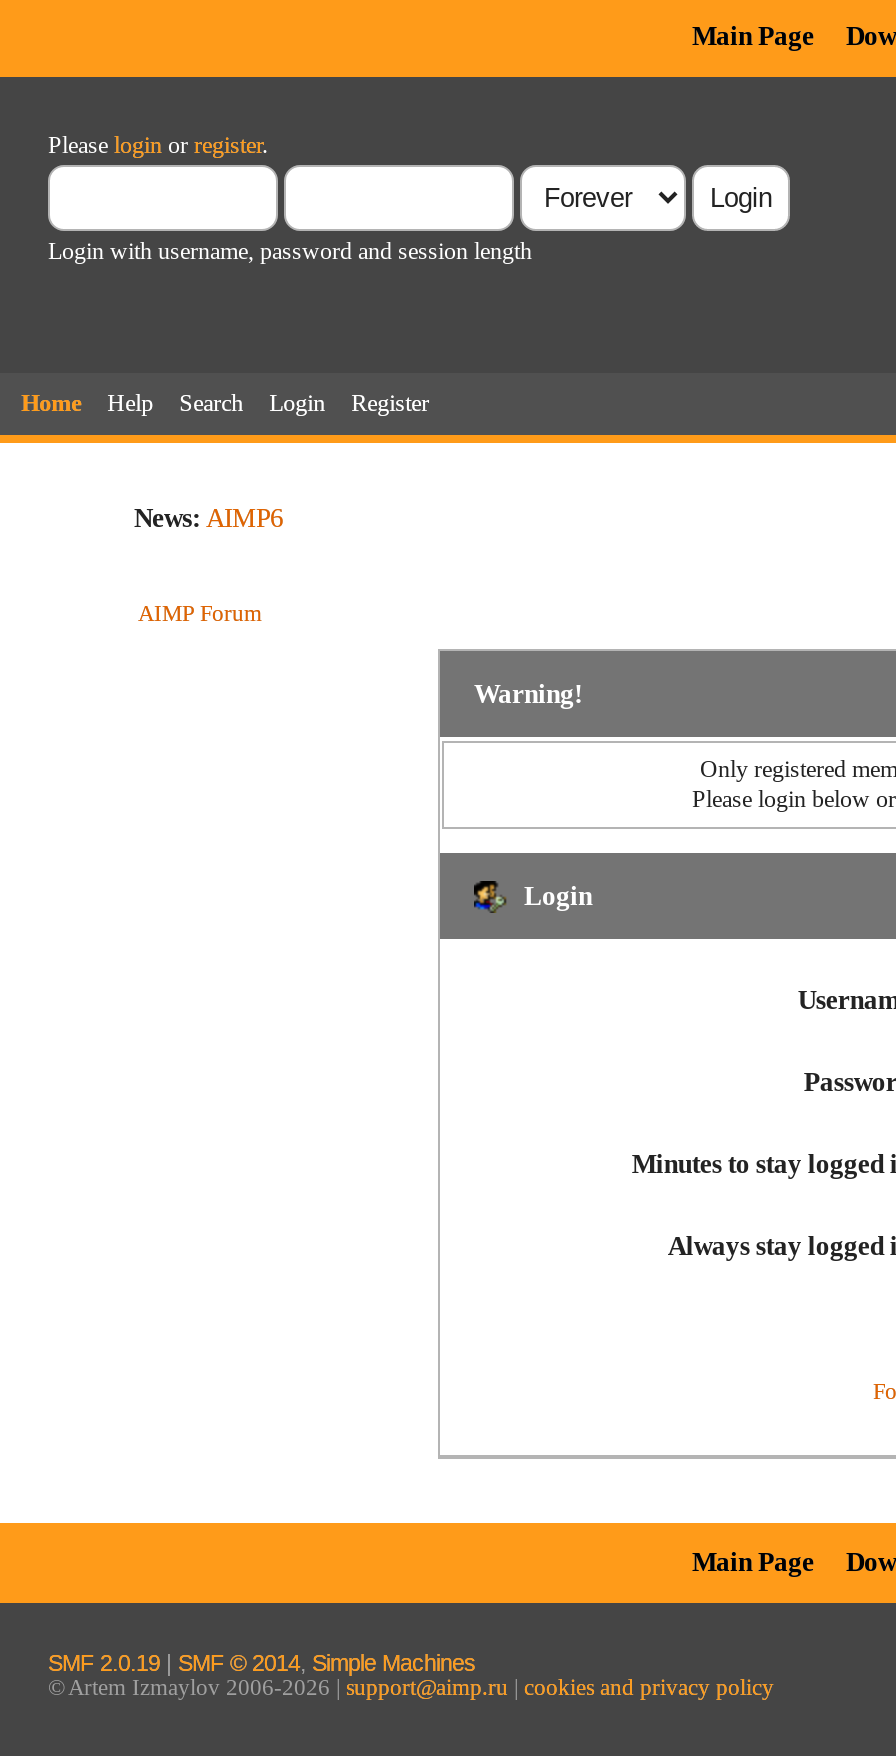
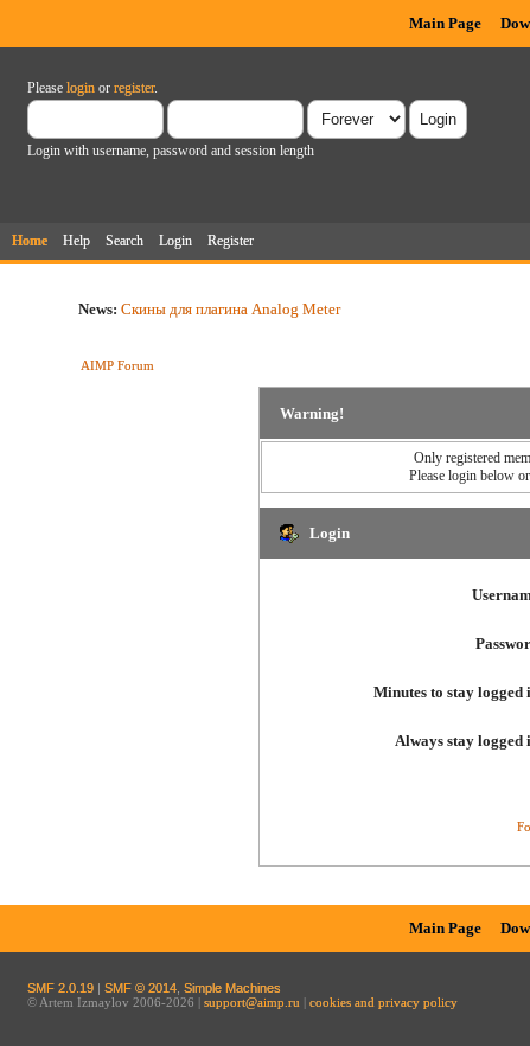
- News: AIMP6
+ News: Скины для плагина Analog Meter
